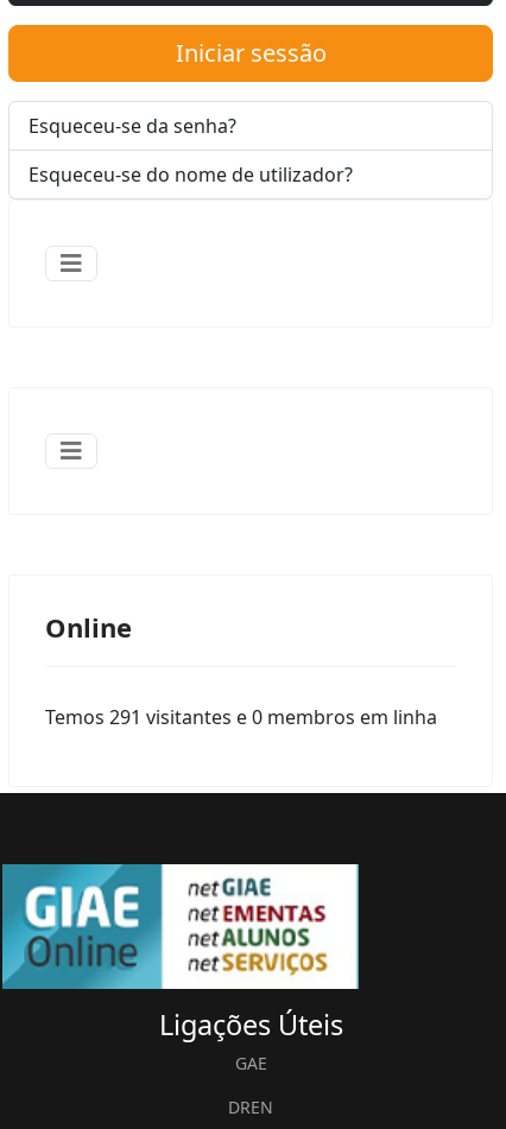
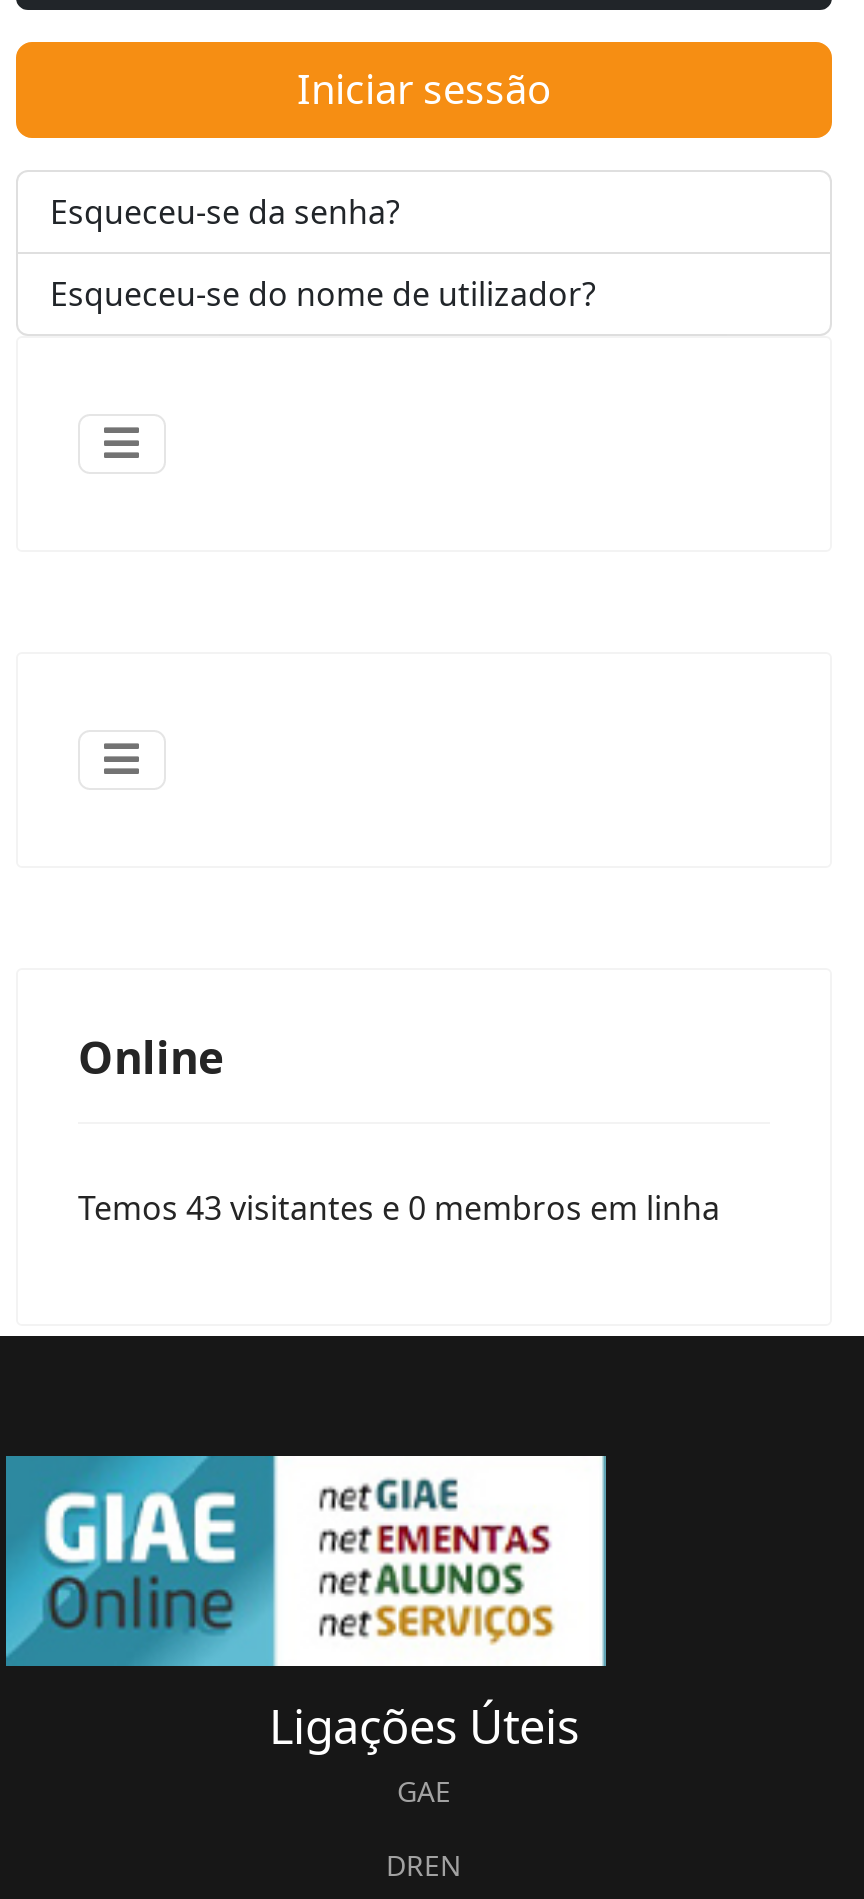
- Temos 291 visitantes e 0 membros em linha
+ Temos 43 visitantes e 0 membros em linha
